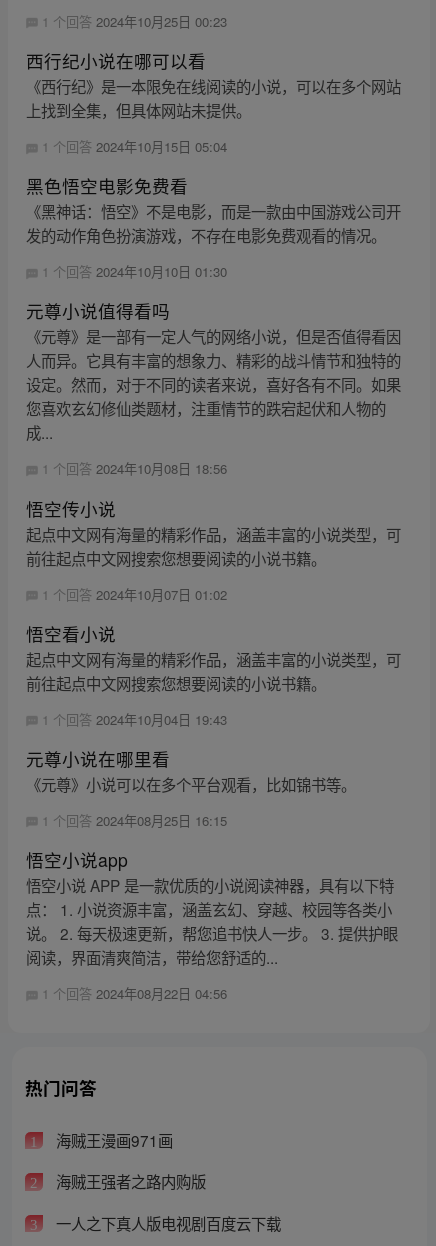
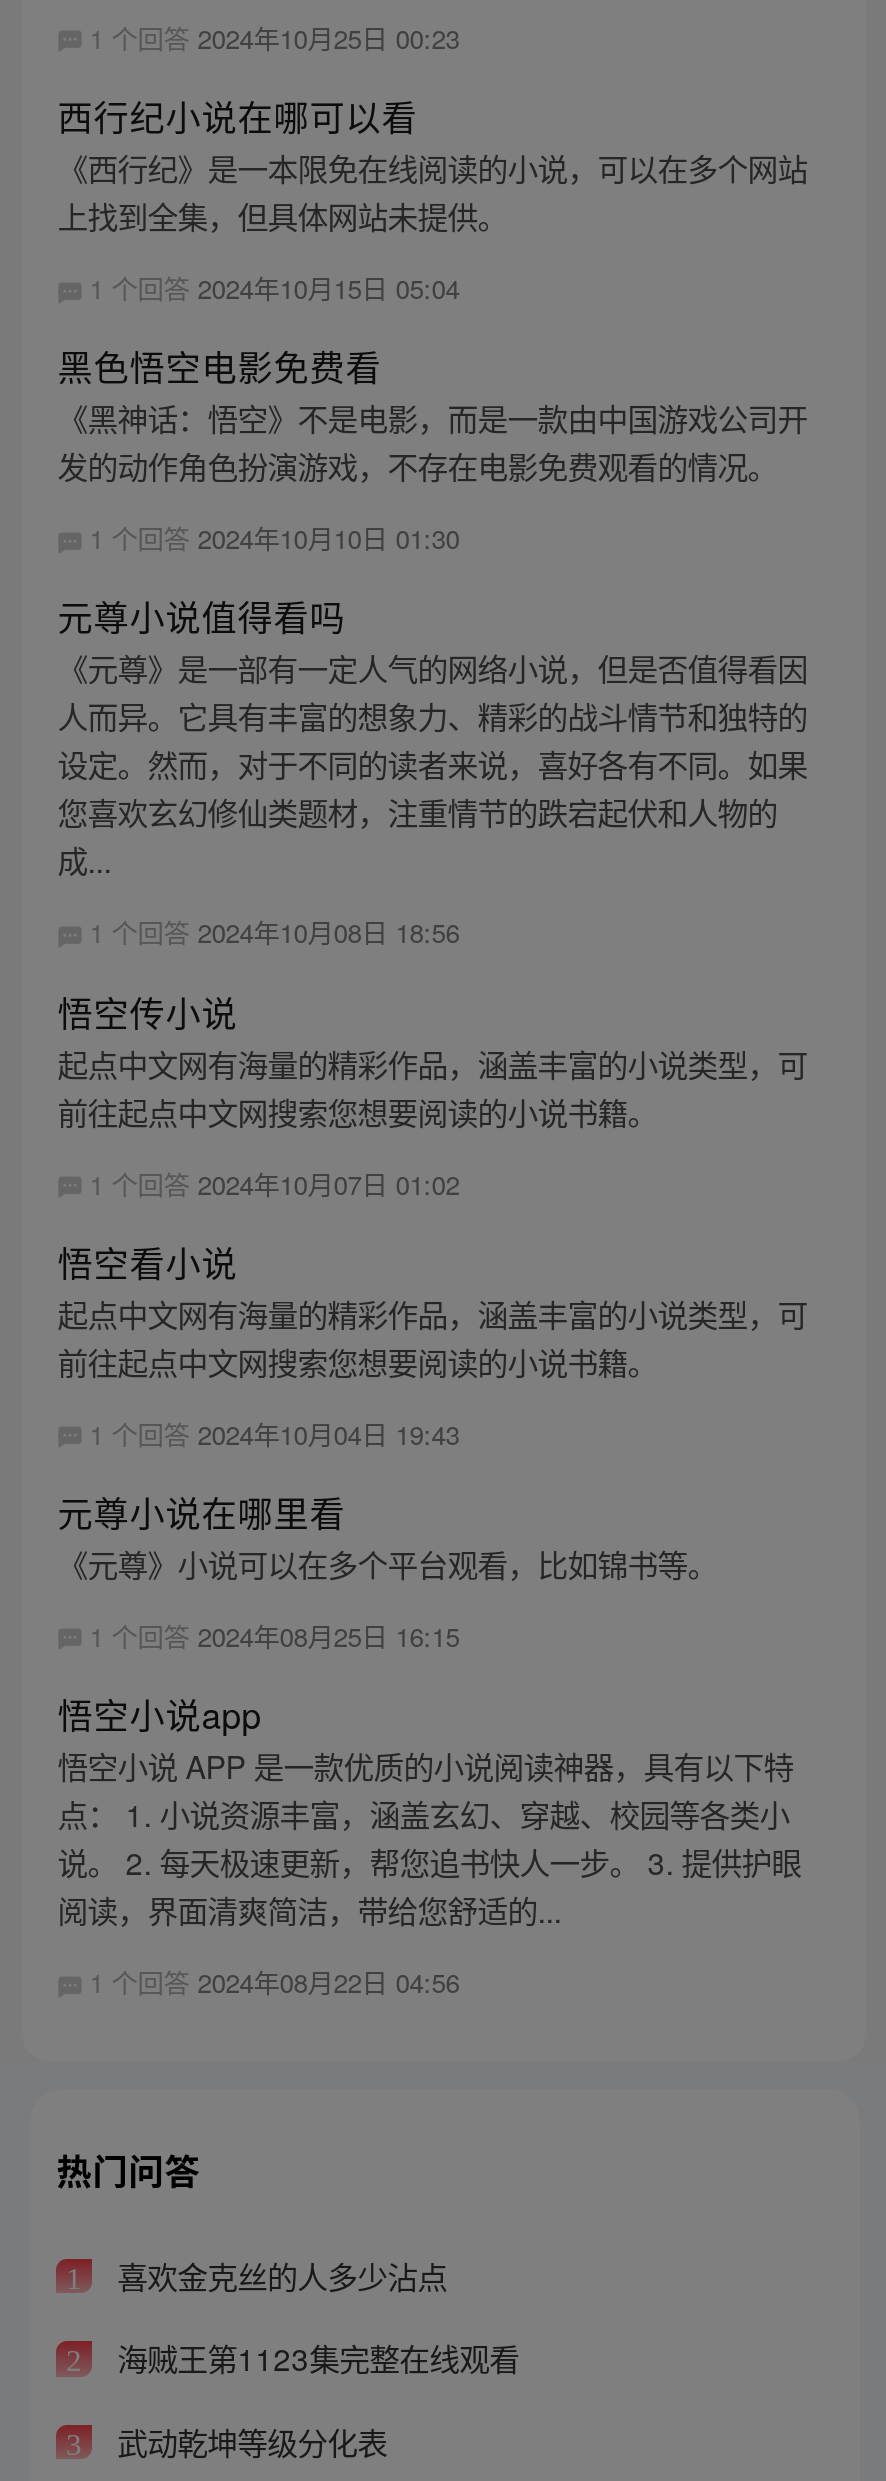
- 海贼王漫画971画
+ 喜欢金克丝的人多少沾点

- 海贼王强者之路内购版
+ 海贼王第1123集完整在线观看

- 一人之下真人版电视剧百度云下载
+ 武动乾坤等级分化表
